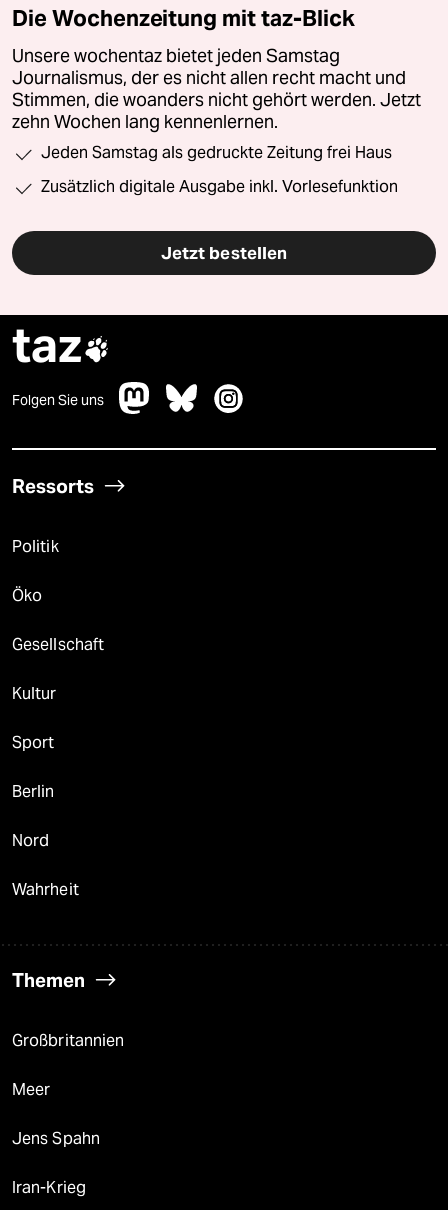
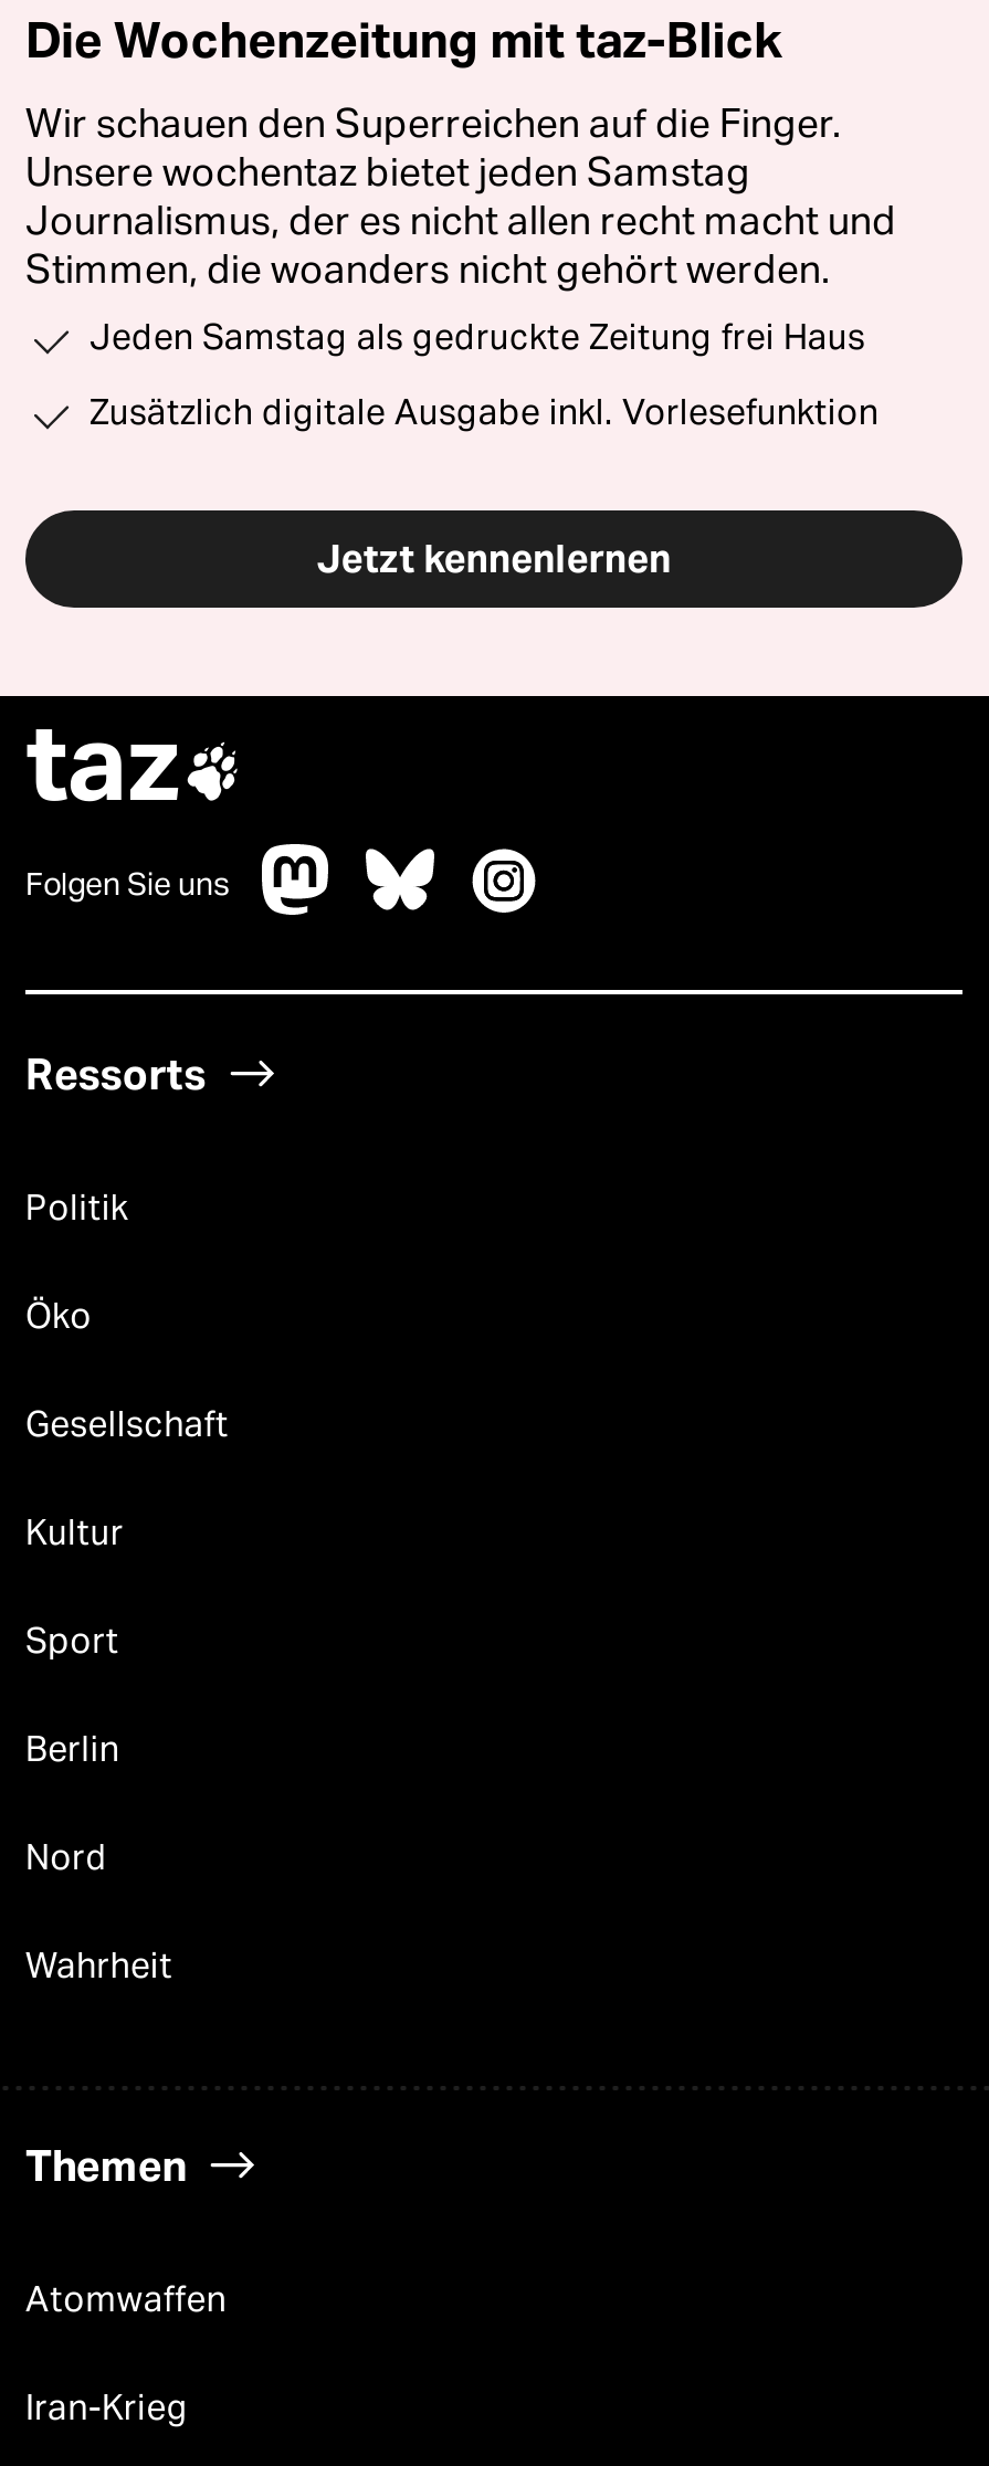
+ Wir schauen den Superreichen auf die Finger.

moved down: Unsere wochentaz bietet jeden Samstag | Journalismus, der es nicht allen recht macht und

- Stimmen, die woanders nicht gehört werden. Jetzt
- zehn Wochen lang kennenlernen.
+ Stimmen, die woanders nicht gehört werden.

- Jetzt bestellen
+ Jetzt kennenlernen

- Großbritannien
- Meer
- Jens Spahn
+ Atomwaffen
